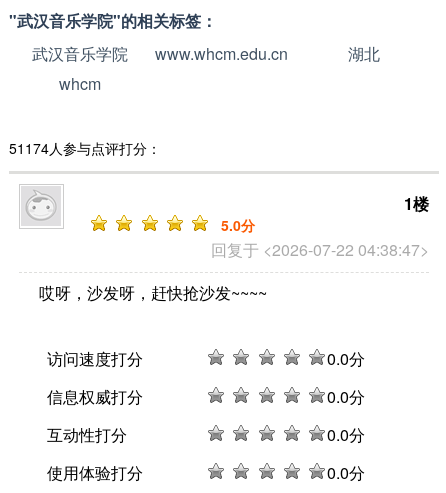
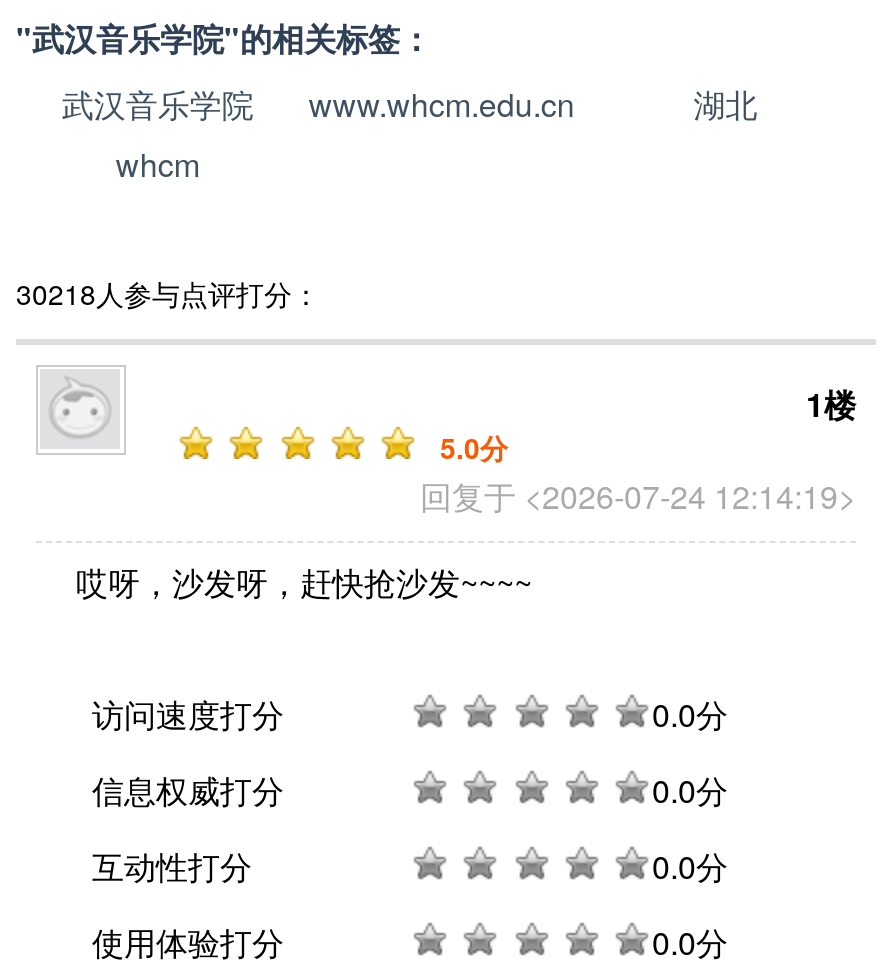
- 51174人参与点评打分：
+ 30218人参与点评打分：

- 回复于 <2026-07-22 04:38:47>
+ 回复于 <2026-07-24 12:14:19>
